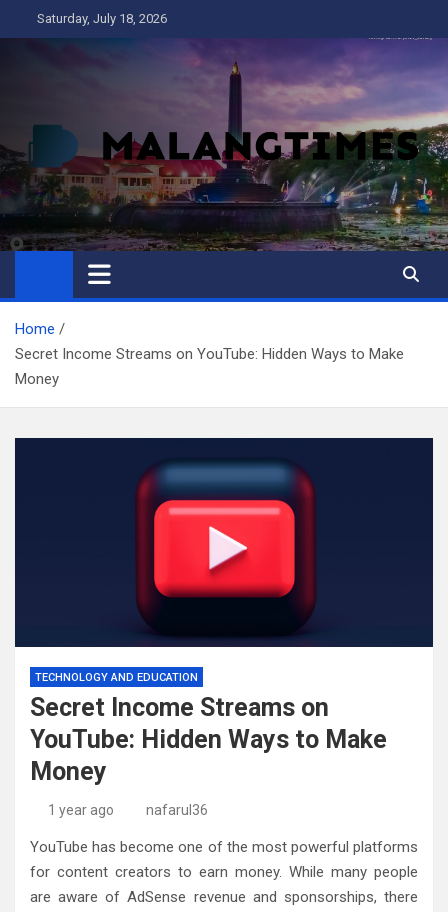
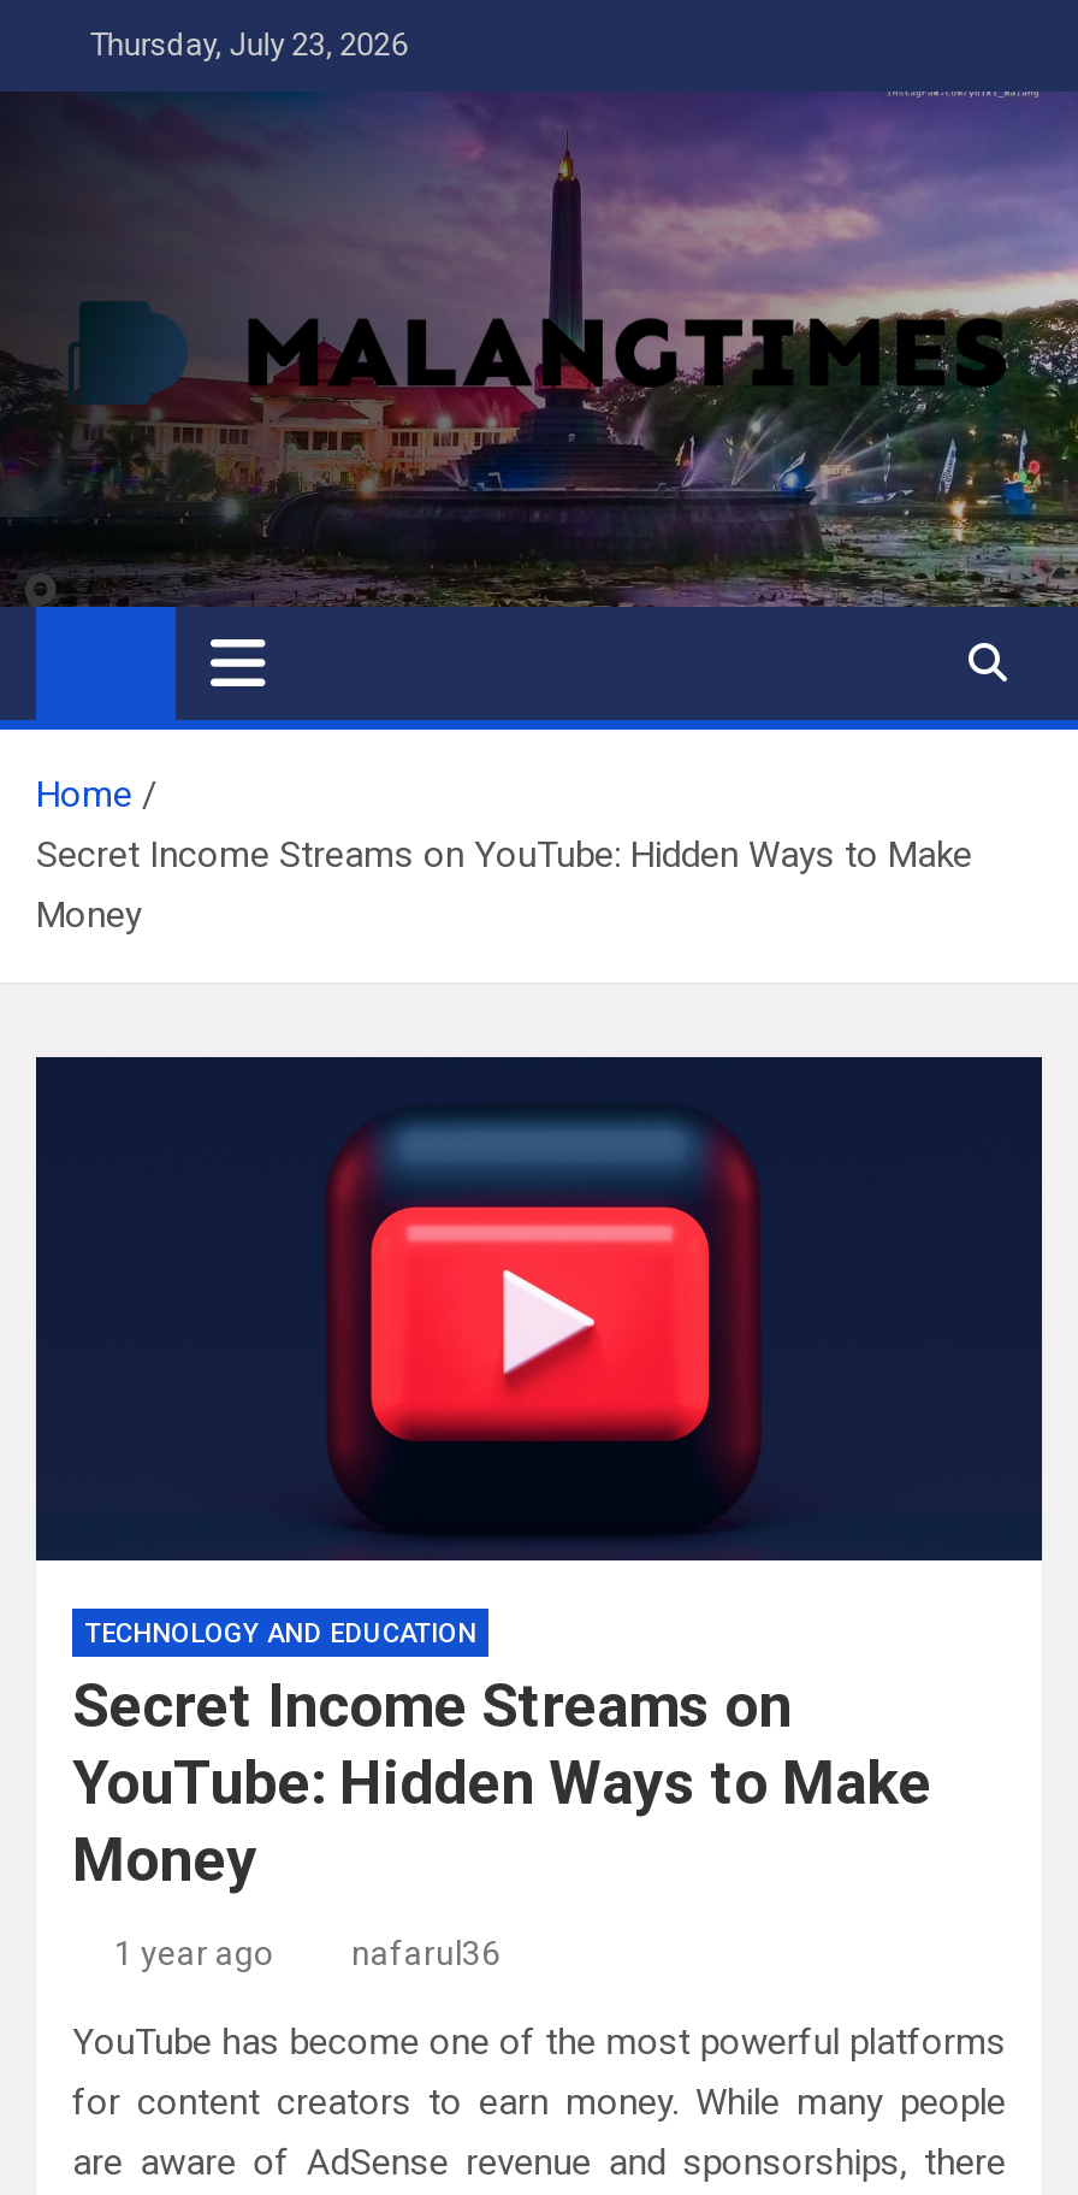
- Saturday, July 18, 2026
+ Thursday, July 23, 2026
